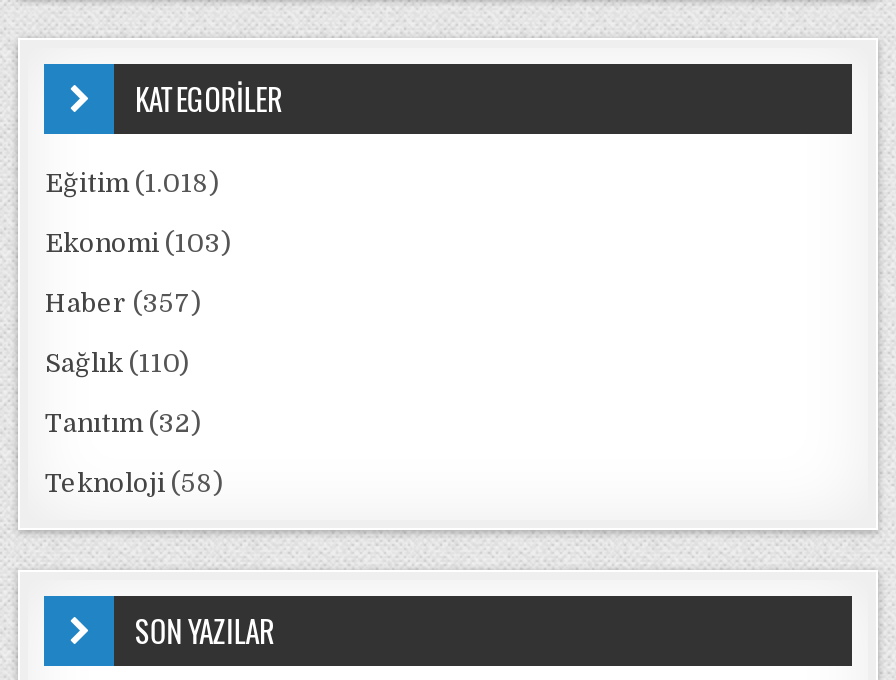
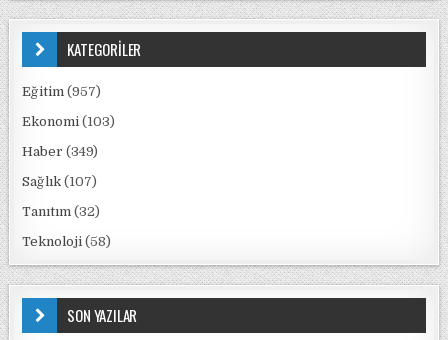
- Eğitim (1.018)
+ Eğitim (957)

- Haber (357)
+ Haber (349)

- Sağlık (110)
+ Sağlık (107)
